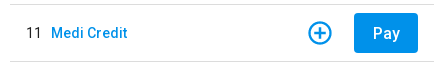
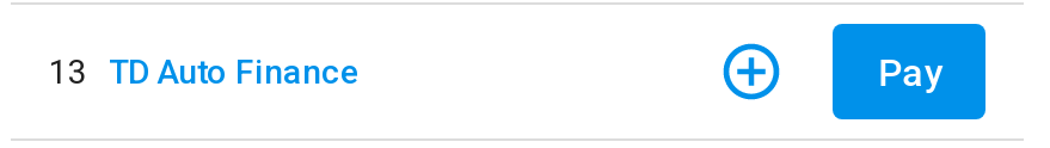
- 11 Medi Credit
+ 13 TD Auto Finance
